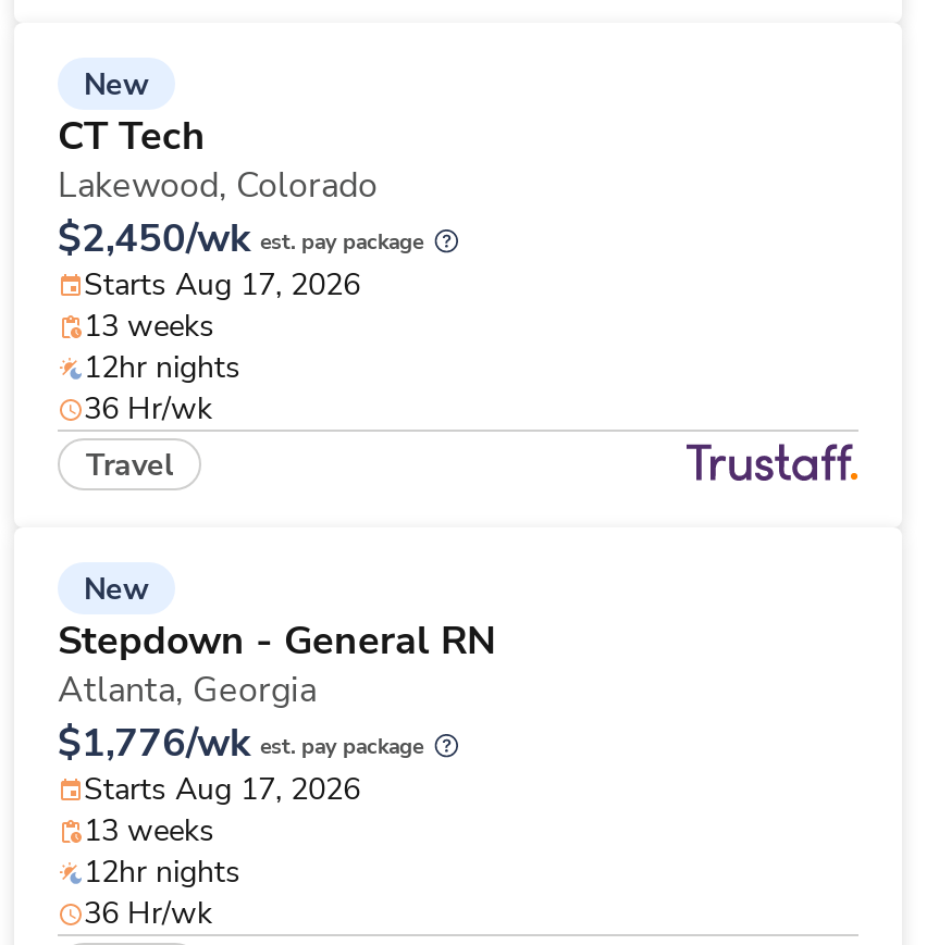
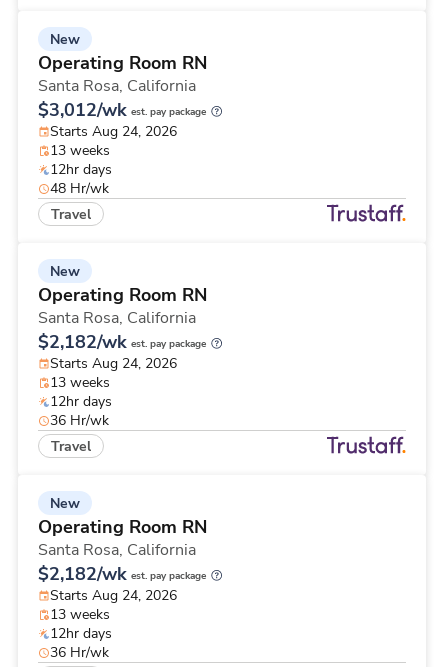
- CT Tech
- Lakewood, Colorado
- $2,450/wk est. pay package
- Starts Aug 17, 2026
+ Operating Room RN
+ Santa Rosa, California
+ $3,012/wk est. pay package
+ Starts Aug 24, 2026

- 12hr nights
+ 12hr days
+ 48 Hr/wk
+ Travel
+ New
+ Operating Room RN
+ Santa Rosa, California
+ $2,182/wk est. pay package
+ Starts Aug 24, 2026
+ 13 weeks
+ 12hr days

- Stepdown - General RN
- Atlanta, Georgia
- $1,776/wk est. pay package
- Starts Aug 17, 2026
+ Operating Room RN
+ Santa Rosa, California
+ $2,182/wk est. pay package
+ Starts Aug 24, 2026

- 12hr nights
+ 12hr days
